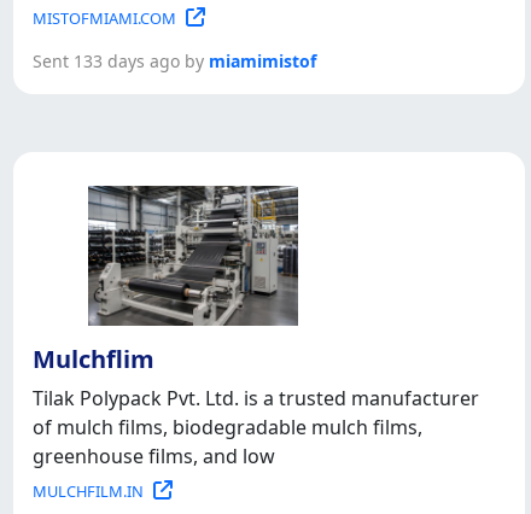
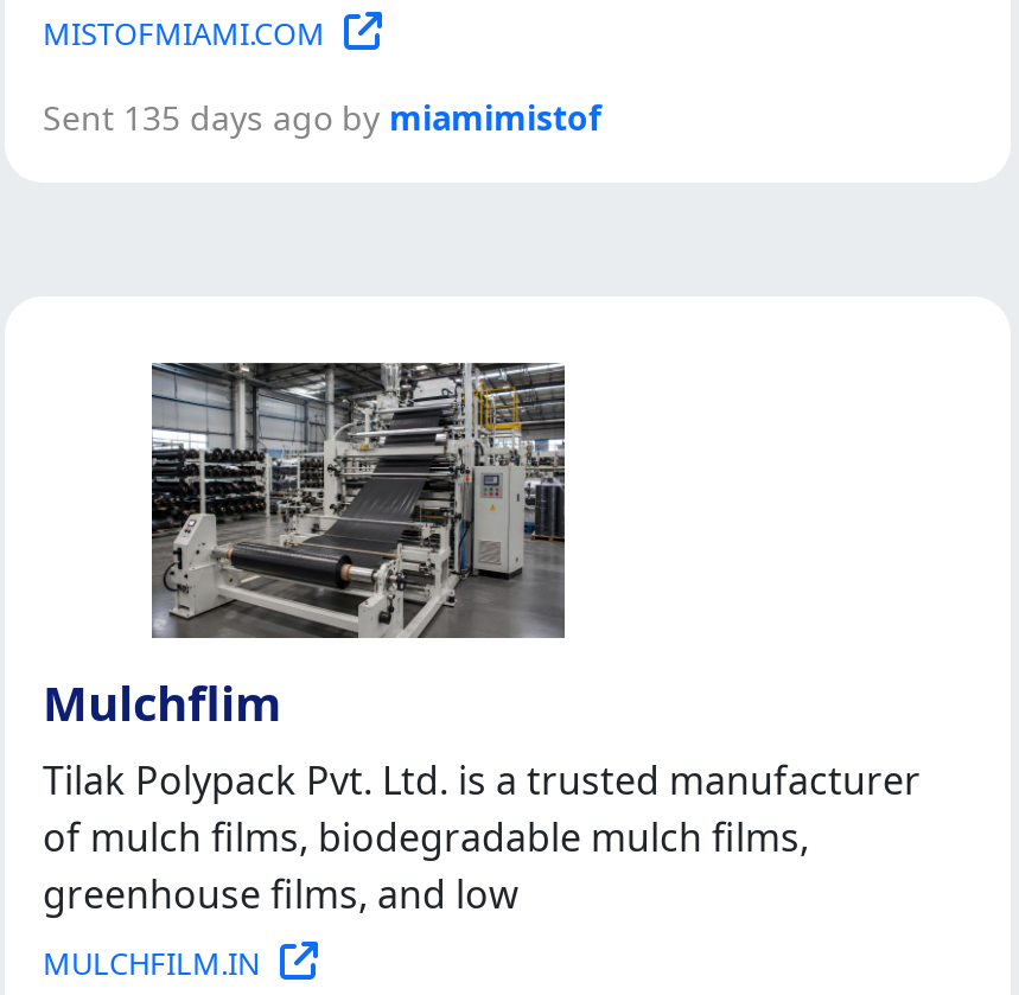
- Sent 133 days ago by miamimistof
+ Sent 135 days ago by miamimistof
